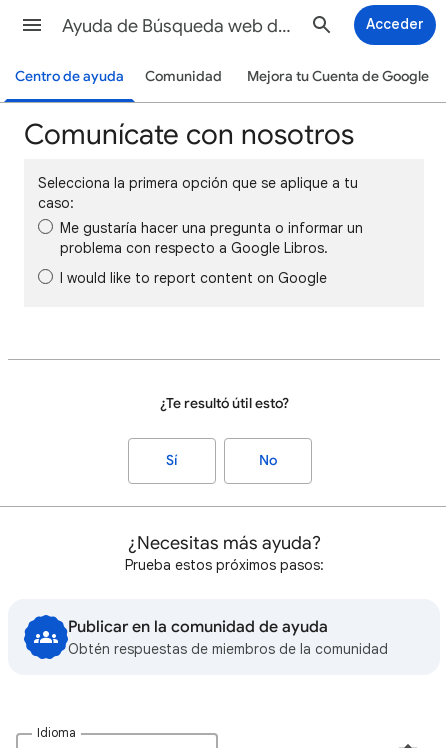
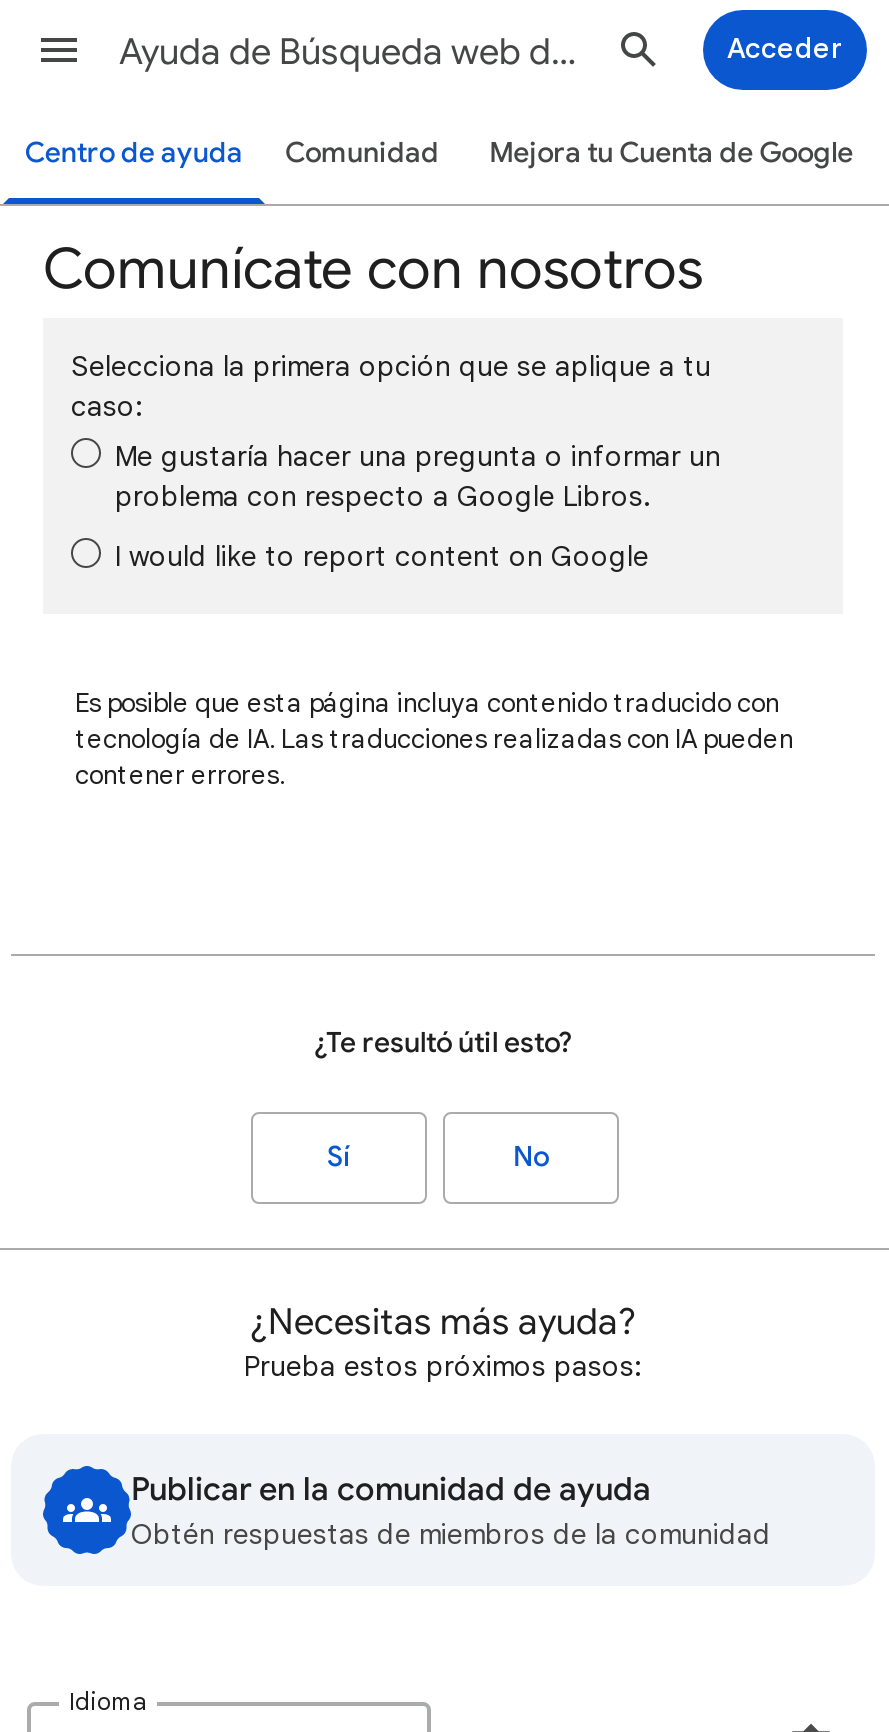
+ Es posible que esta página incluya contenido traducido con
+ tecnología de IA. Las traducciones realizadas con IA pueden
+ contener errores.
